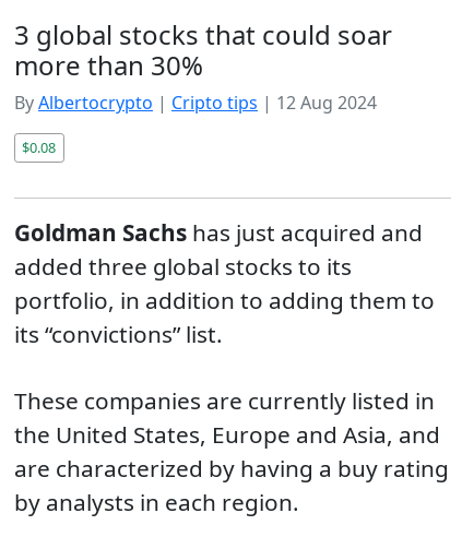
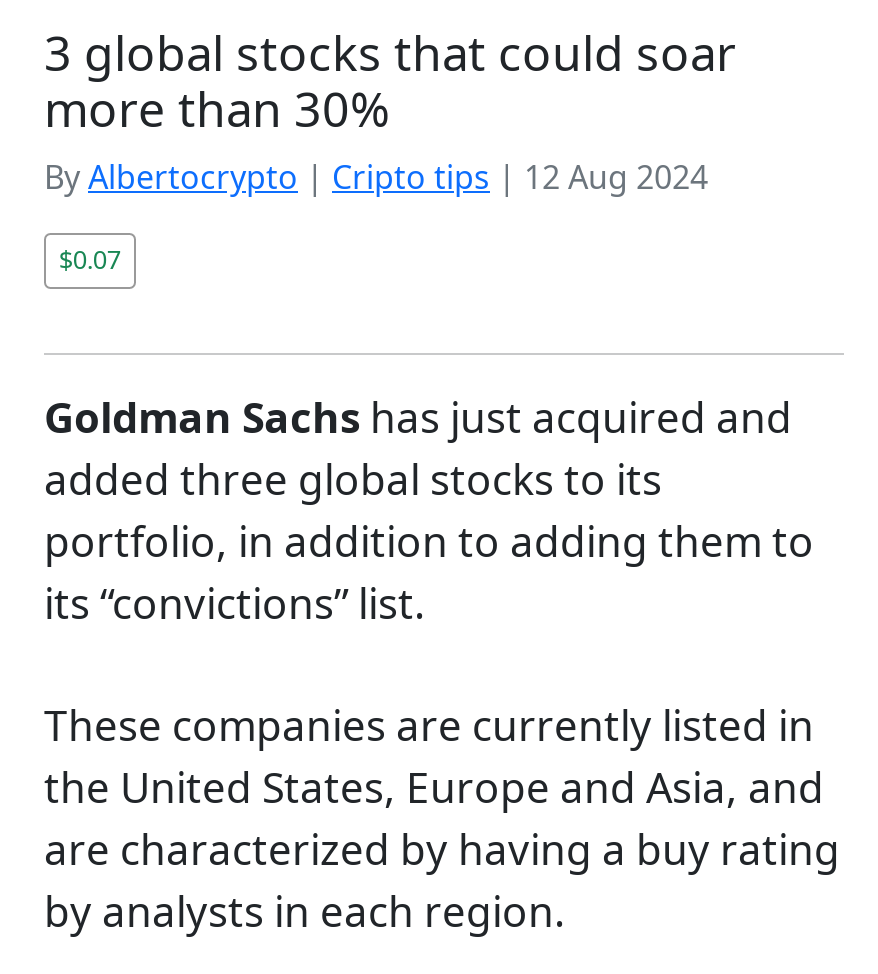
- $0.08
+ $0.07
